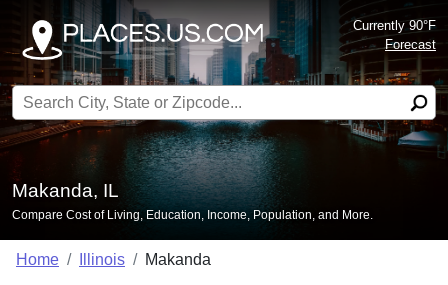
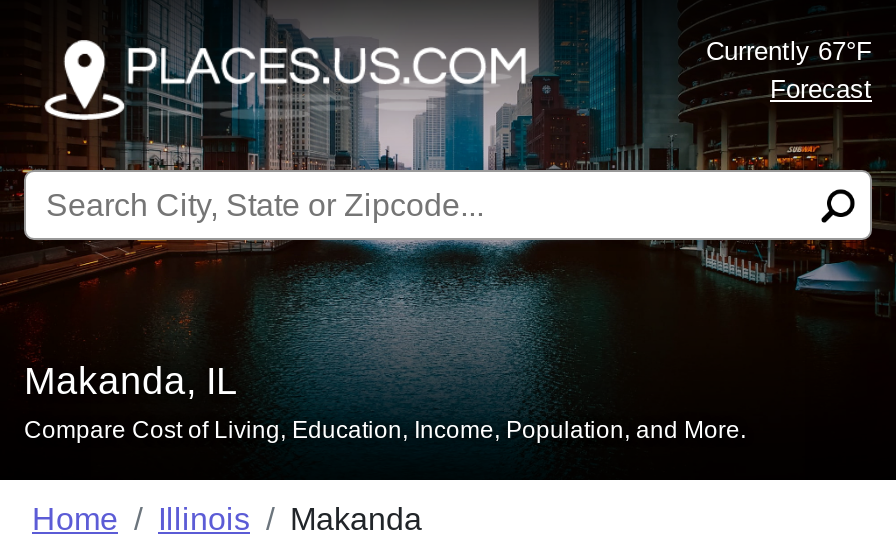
- Currently 90°F
+ Currently 67°F
